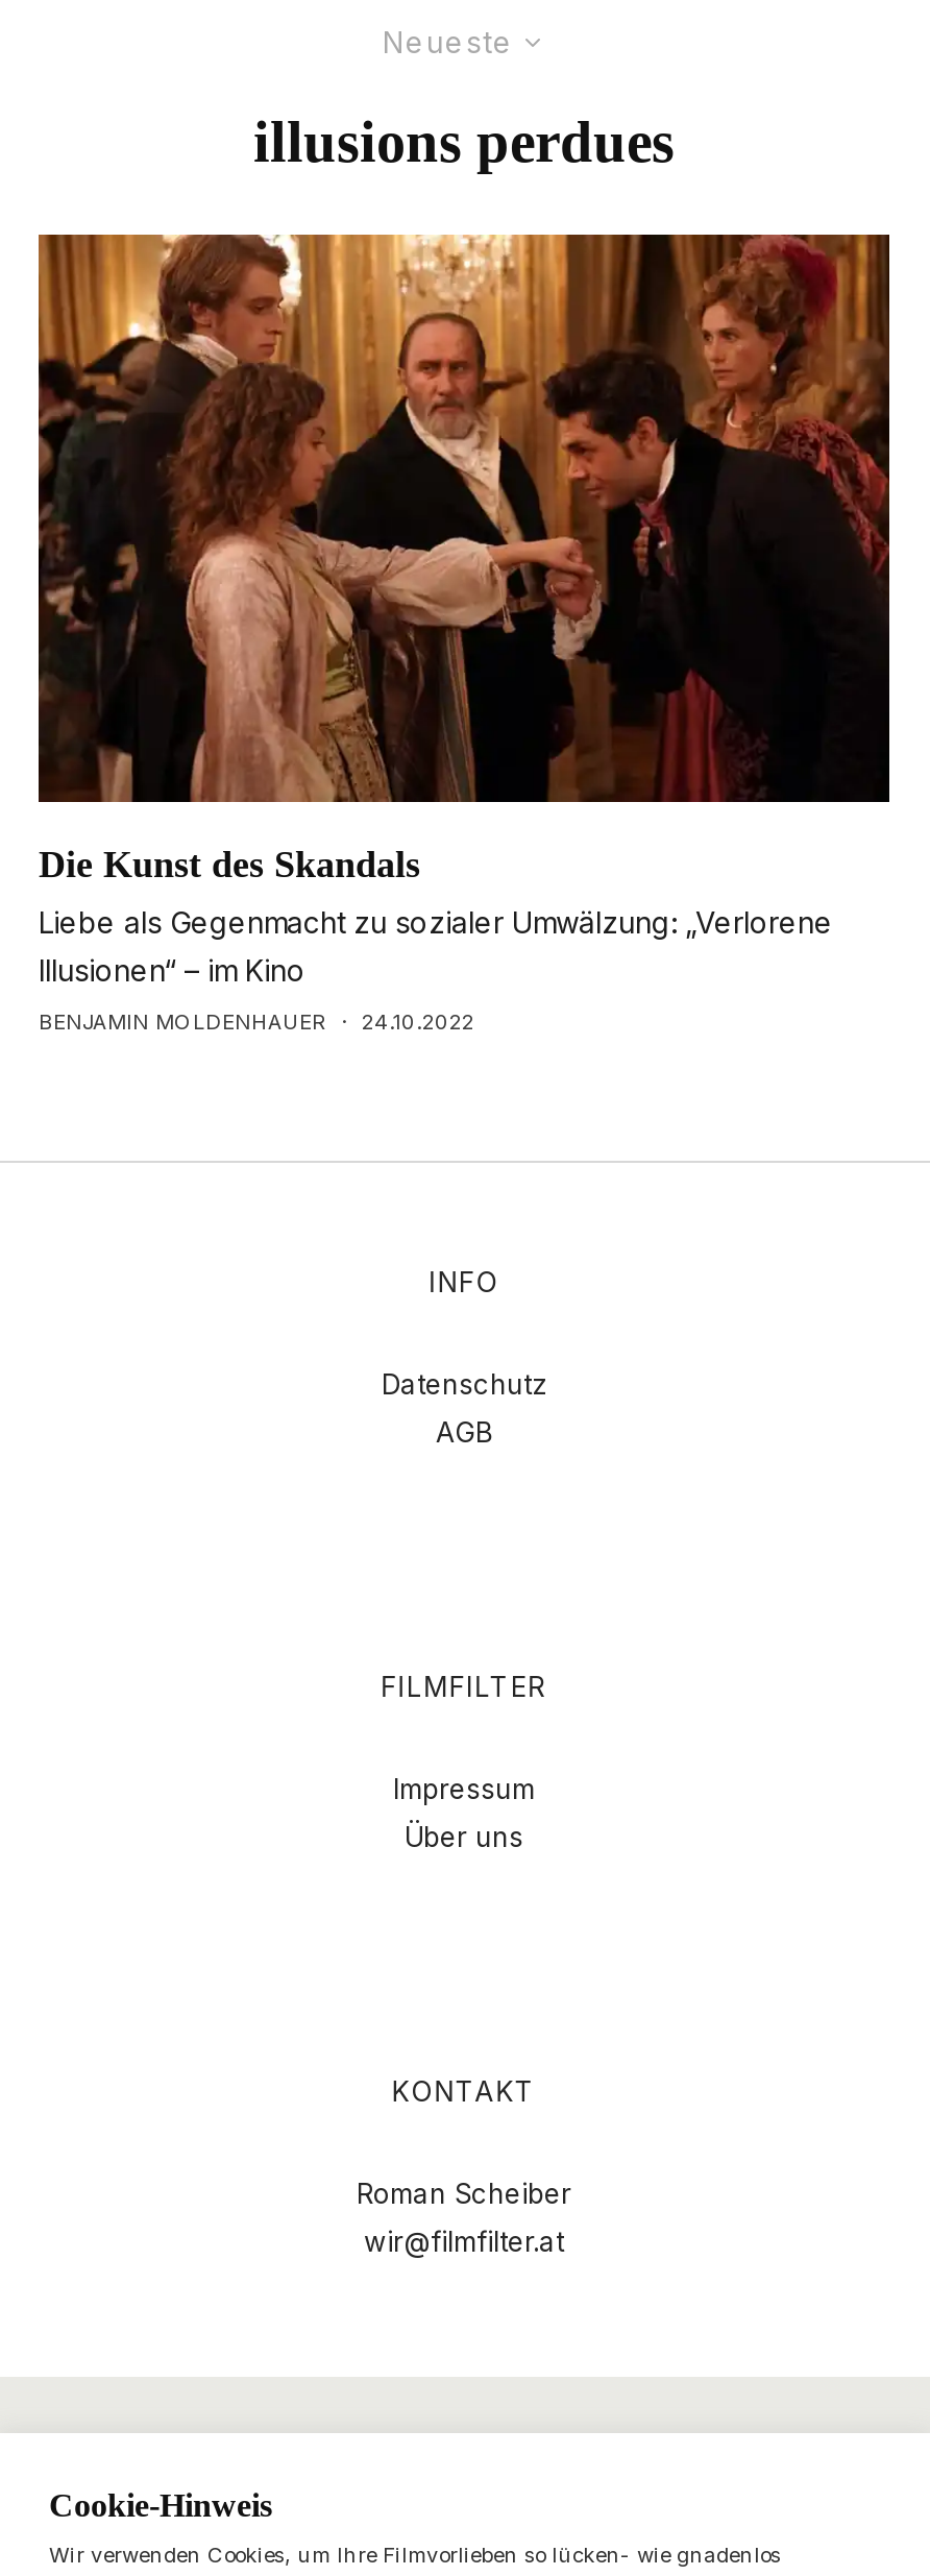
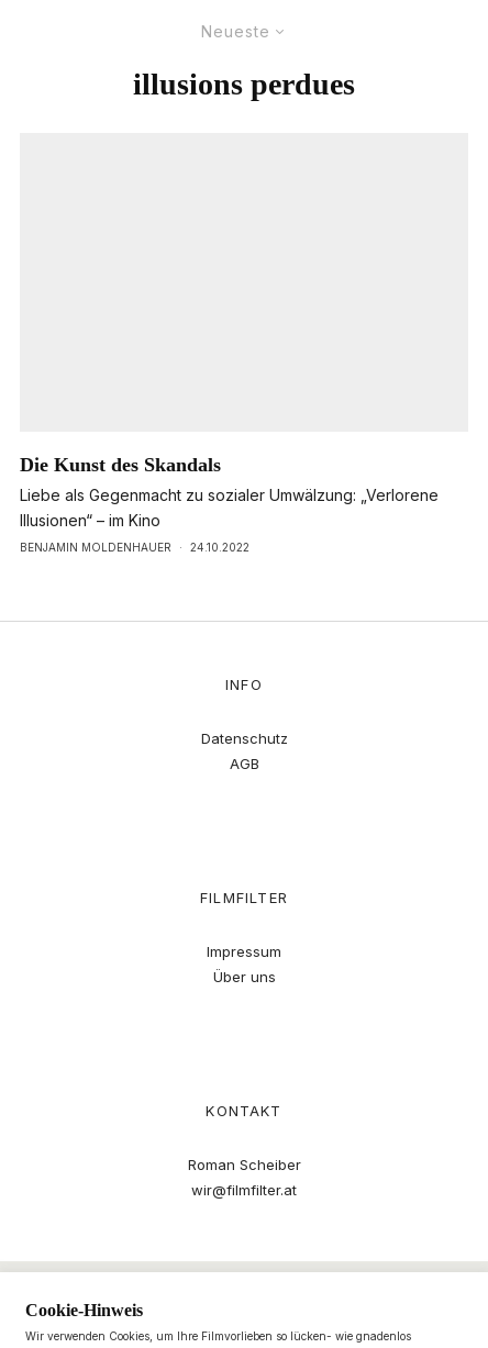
- [image]
